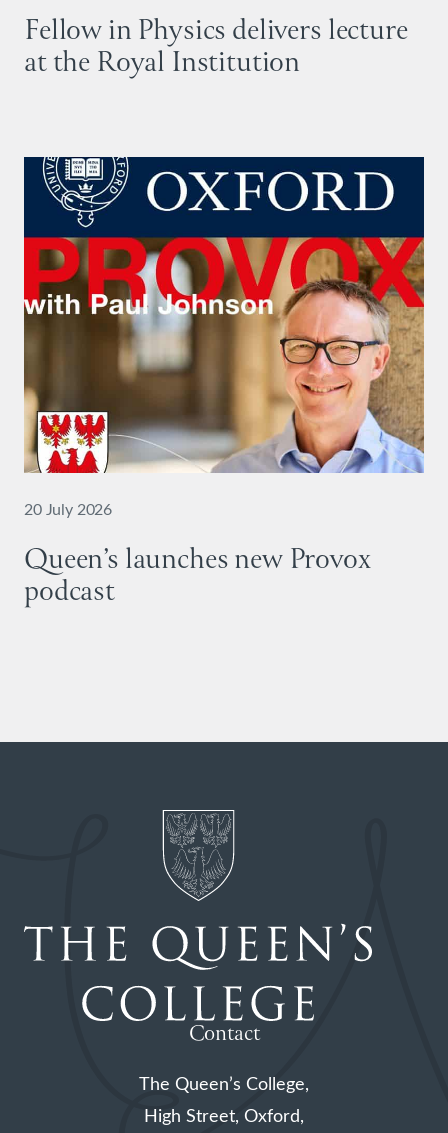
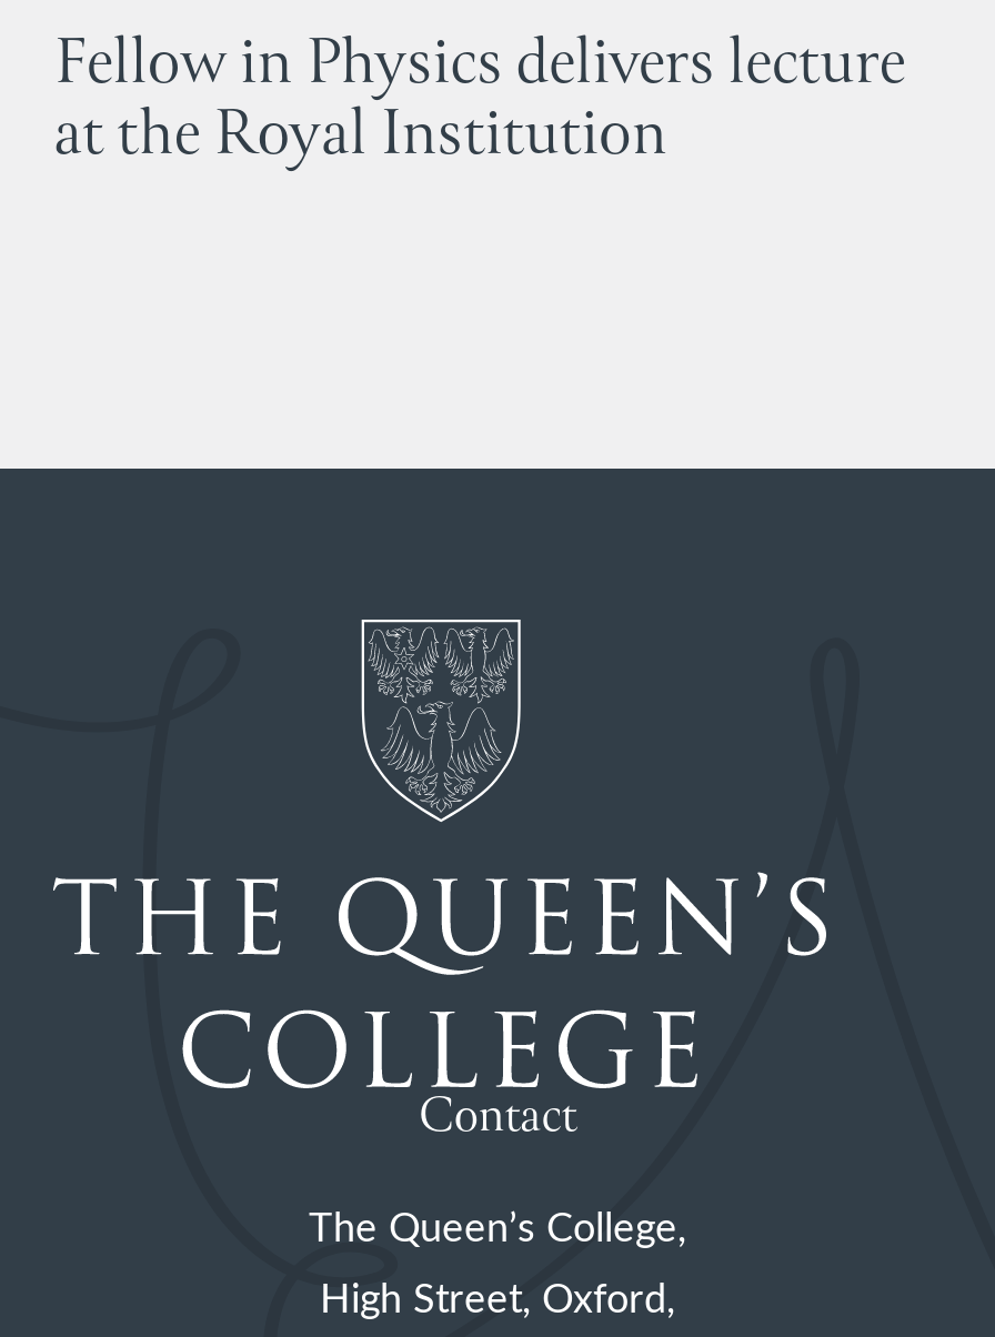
- [image]
- 20 July 2026
- Queen’s launches new Provox
- podcast
